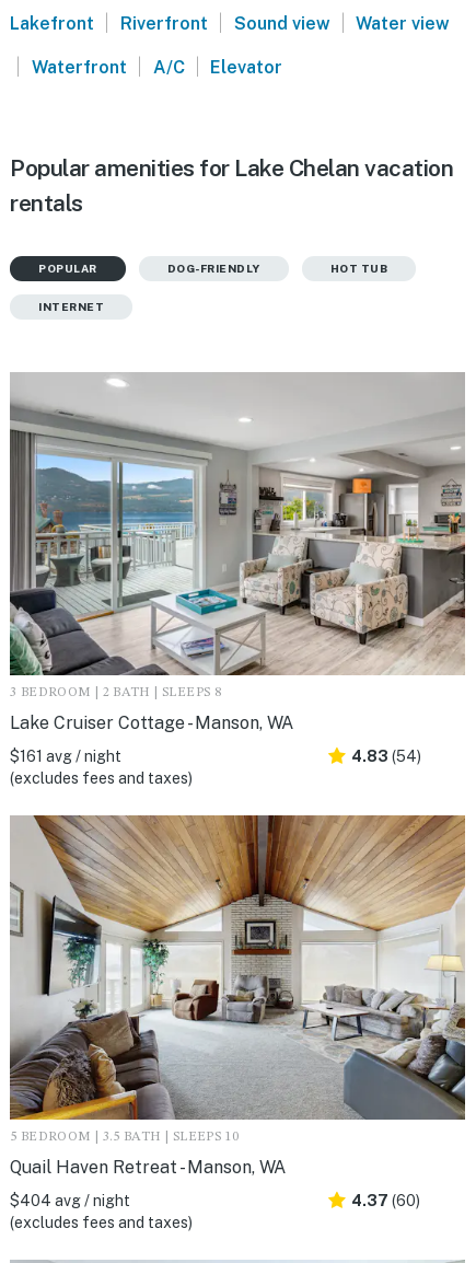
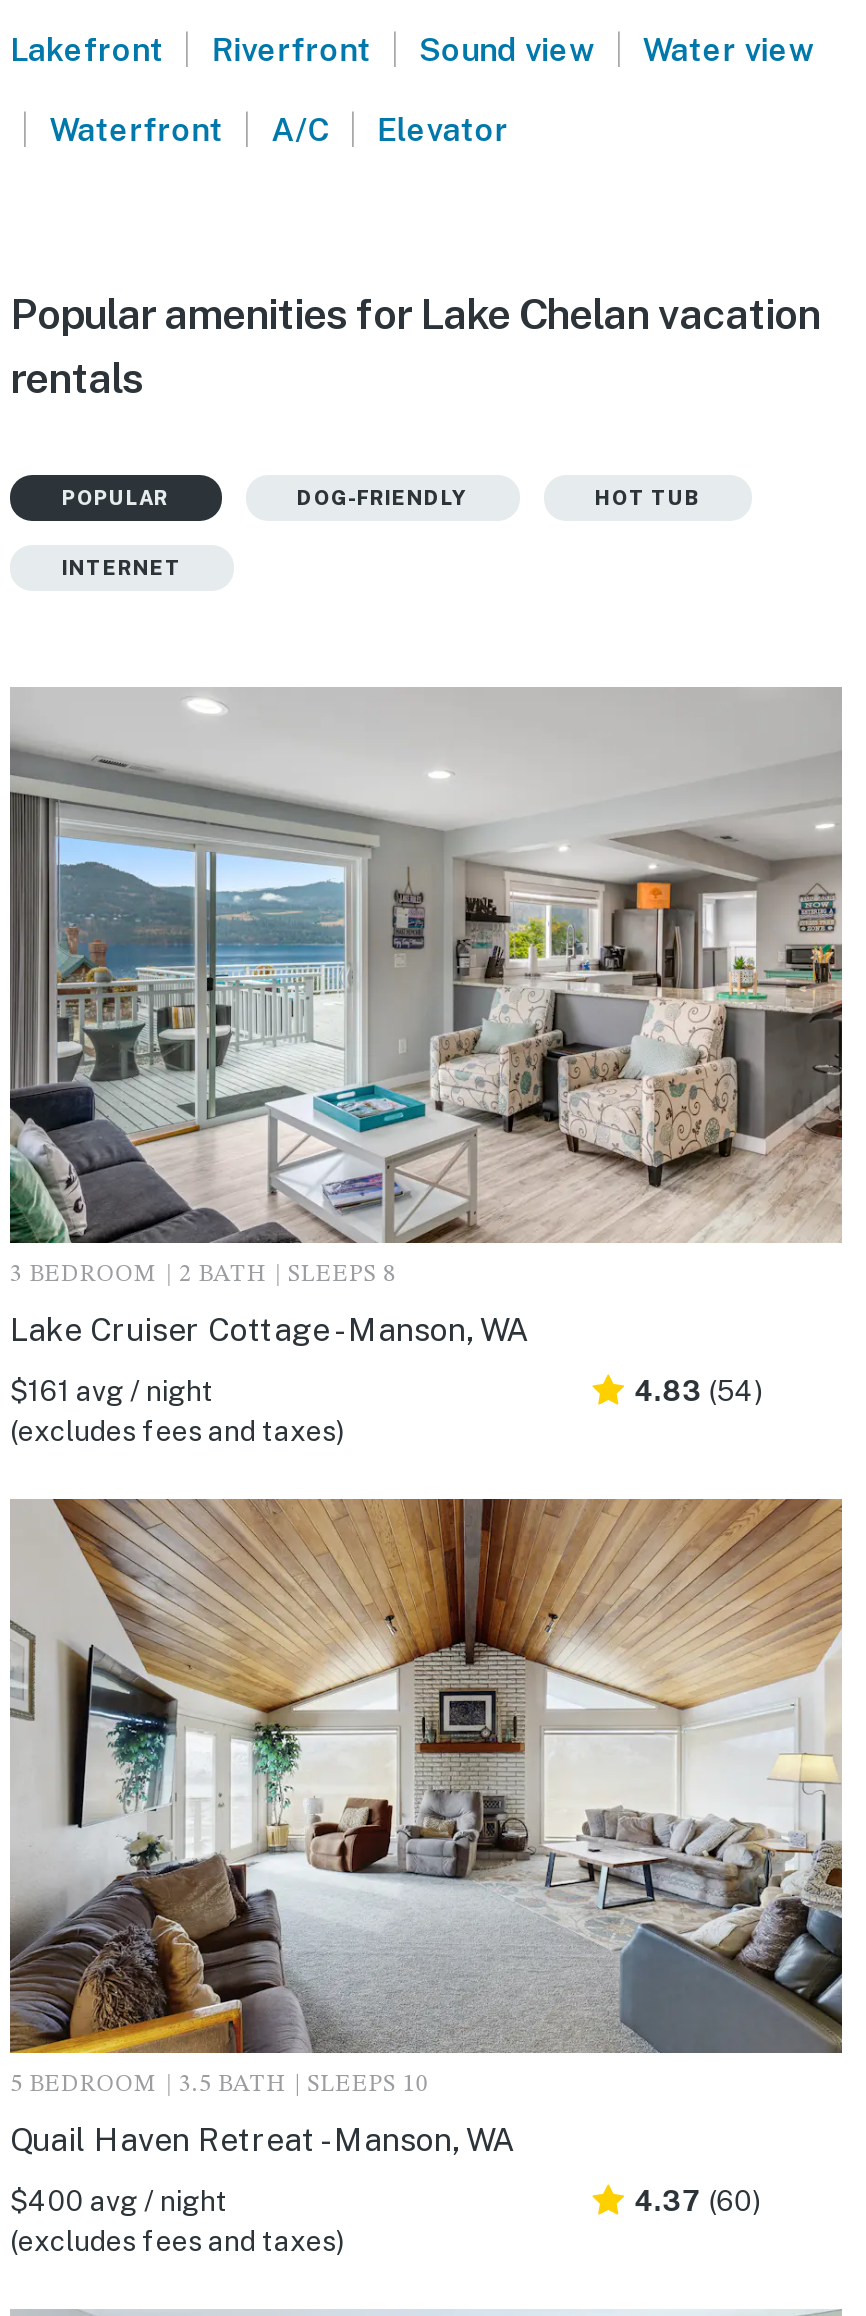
- $404 avg / night
+ $400 avg / night
